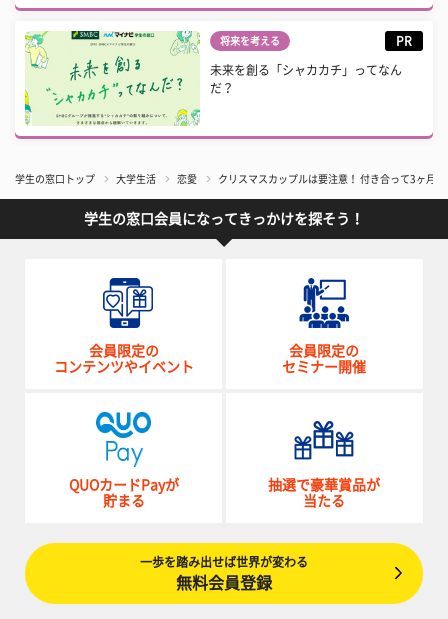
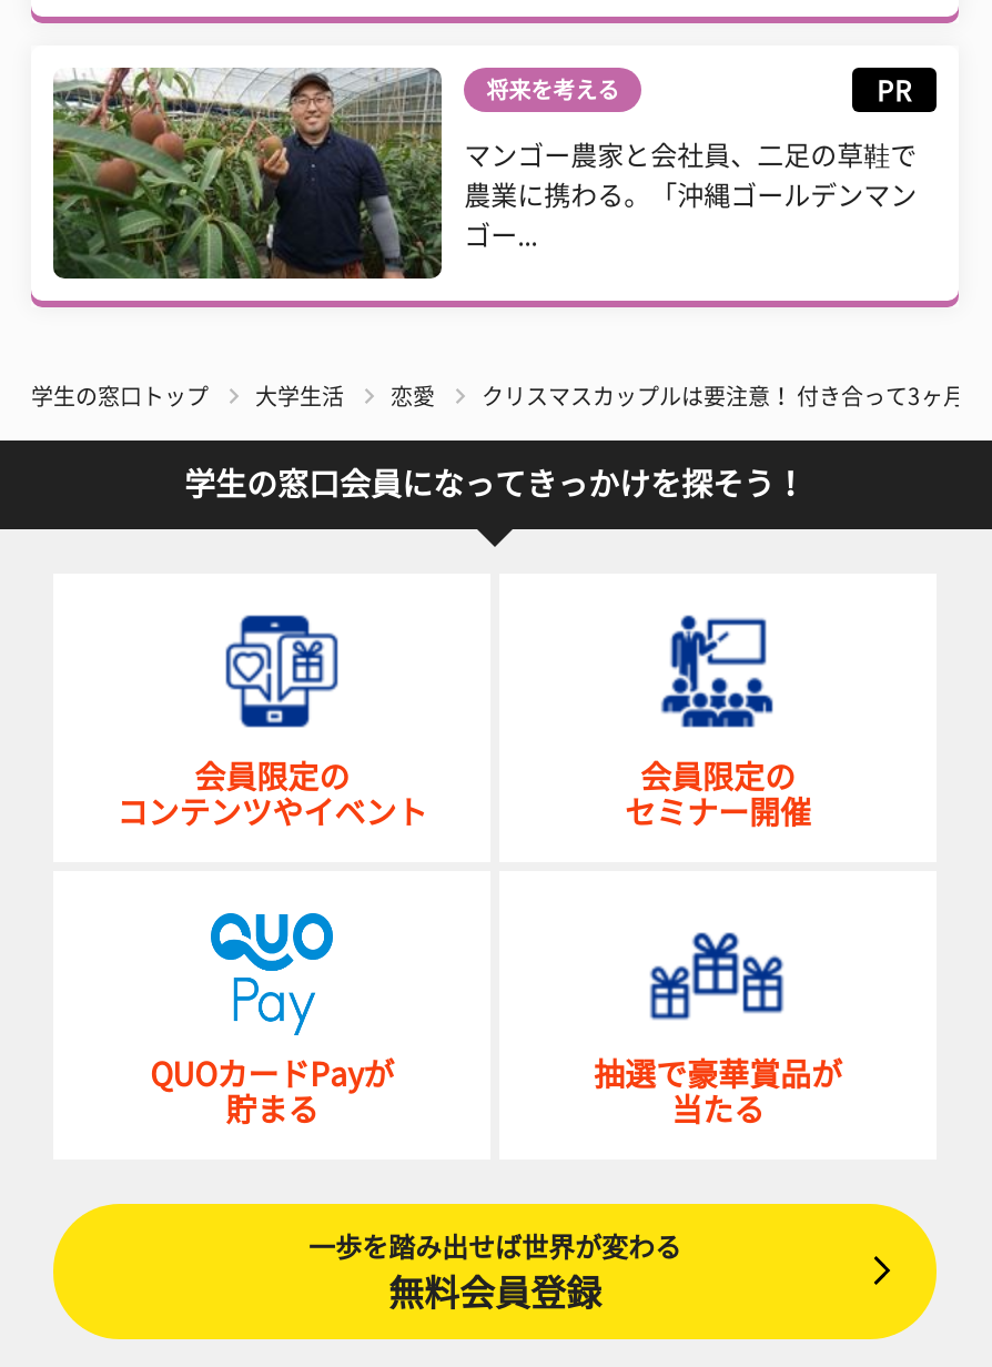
- [image]
- 未来を創る「シャカカチ」ってなん
- だ？
+ [image]
+ マンゴー農家と会社員、二足の草鞋で
+ 農業に携わる。「沖縄ゴールデンマン
+ ゴー...
